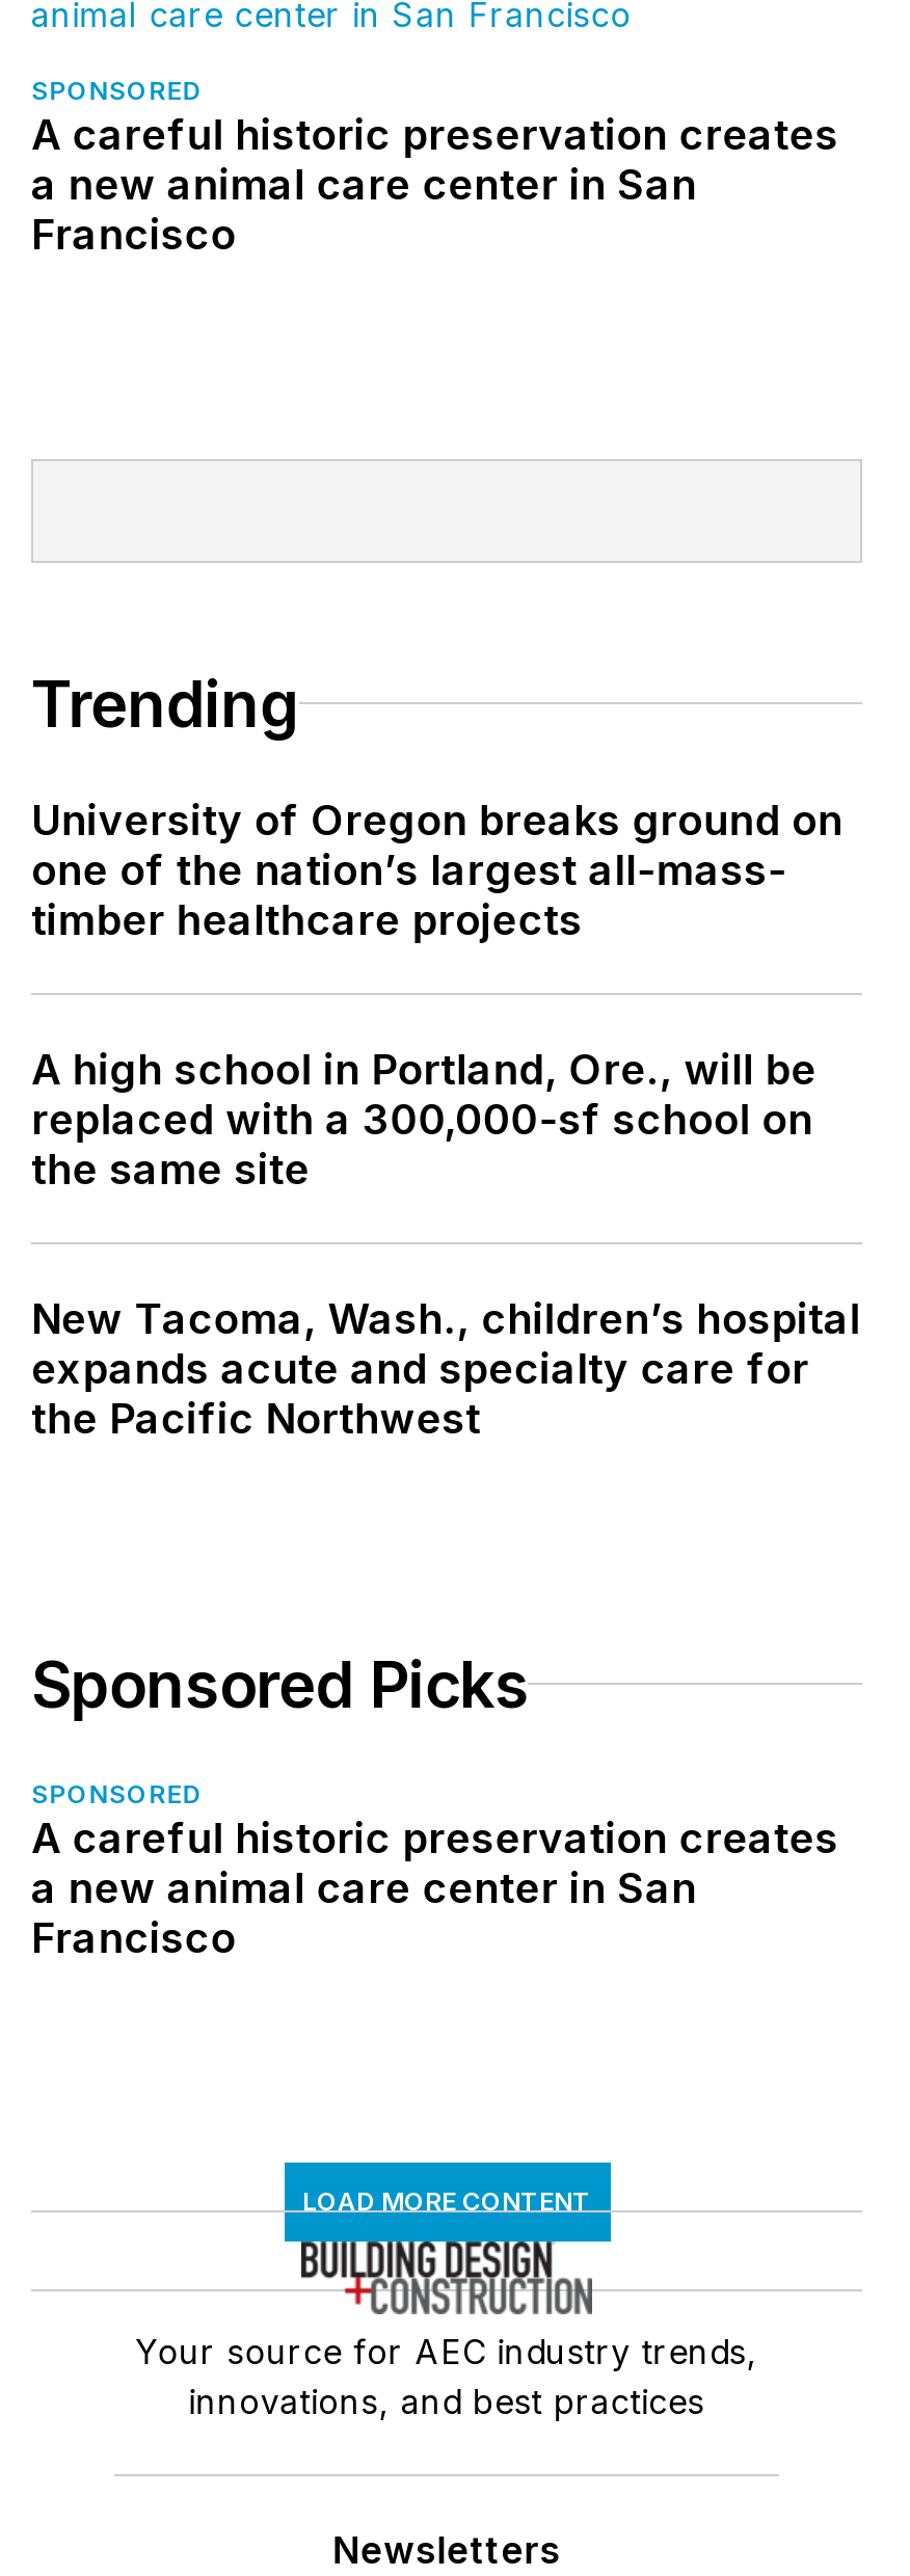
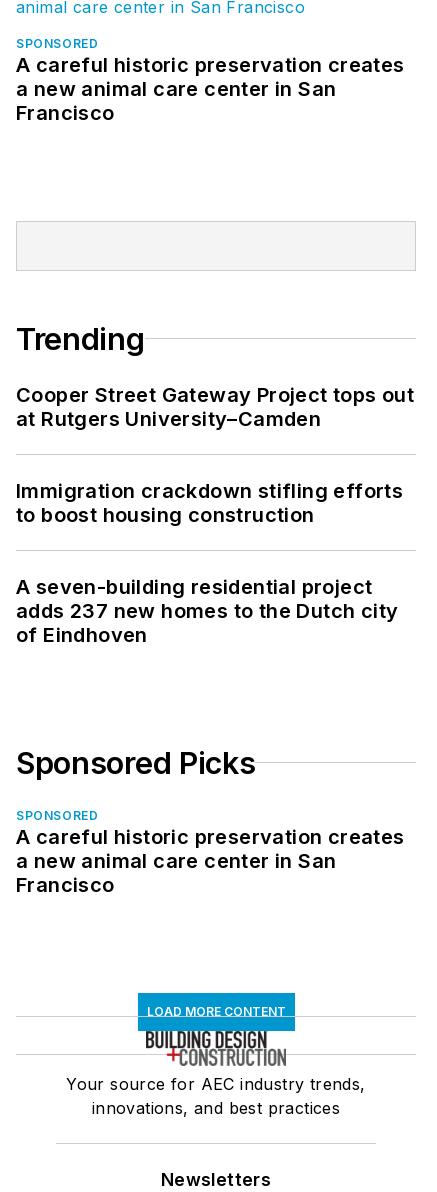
- University of Oregon breaks ground on
- one of the nation’s largest all-mass-
- timber healthcare projects
+ Cooper Street Gateway Project tops out
+ at Rutgers University–Camden

- A high school in Portland, Ore., will be
- replaced with a 300,000-sf school on
- the same site
+ Immigration crackdown stifling efforts
+ to boost housing construction

- New Tacoma, Wash., children’s hospital
- expands acute and specialty care for
- the Pacific Northwest
+ A seven-building residential project
+ adds 237 new homes to the Dutch city
+ of Eindhoven
